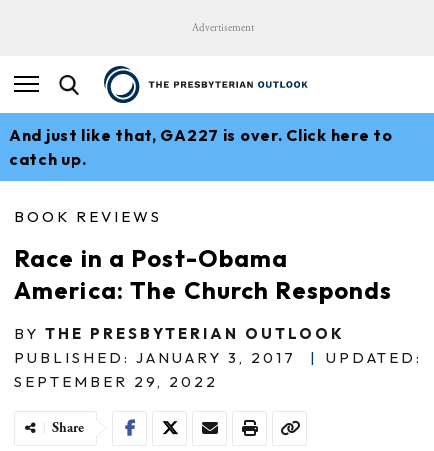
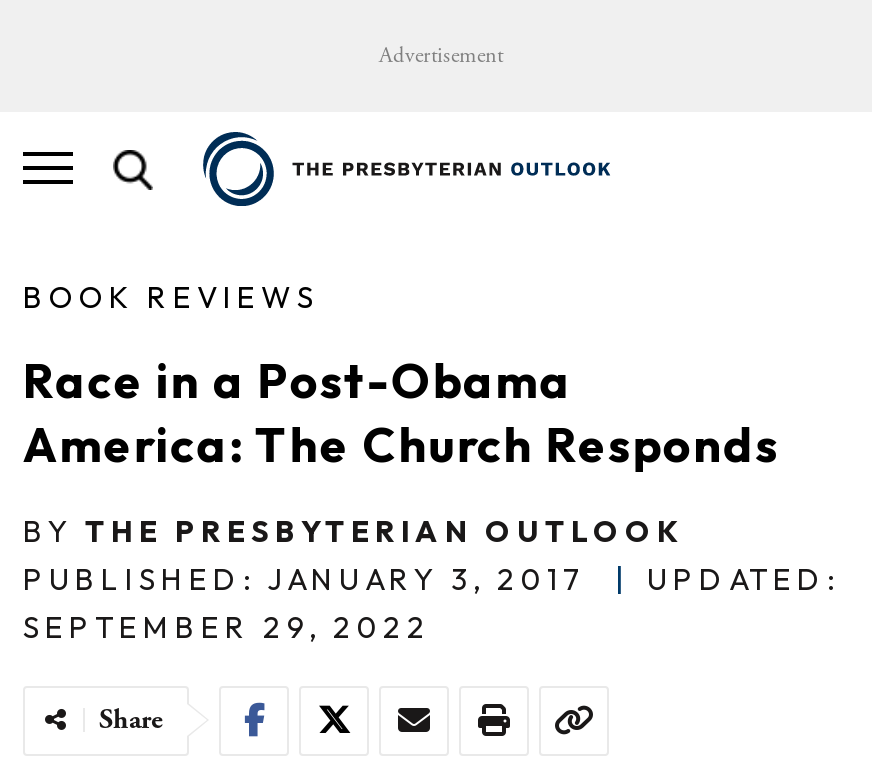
- And just like that, GA227 is over. Click here to
- catch up.
